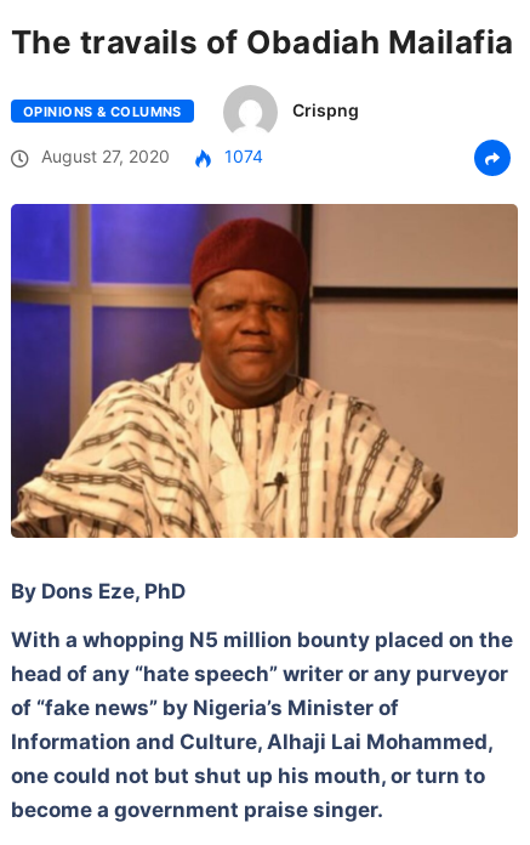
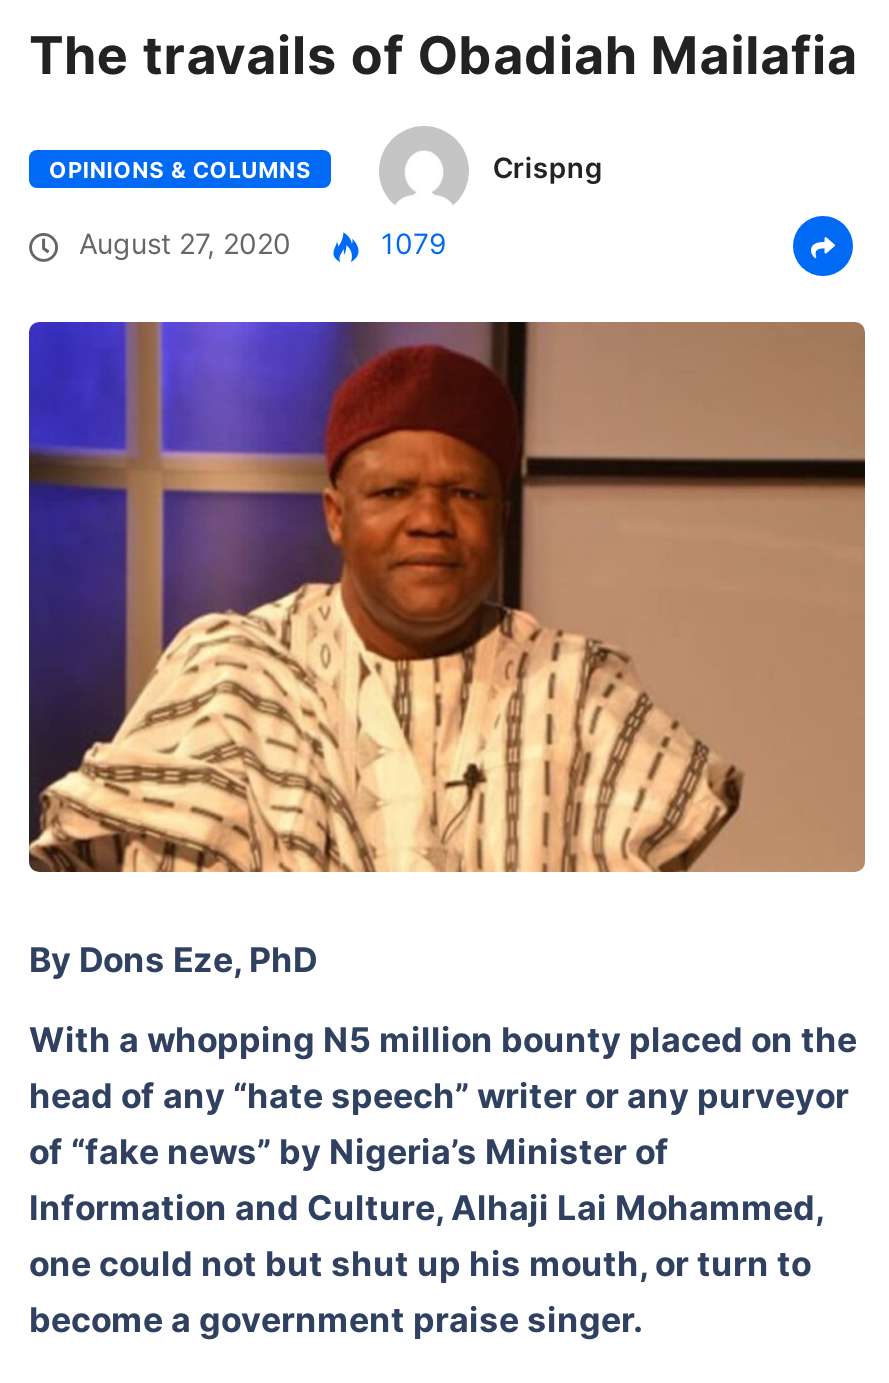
- 1074
+ 1079
